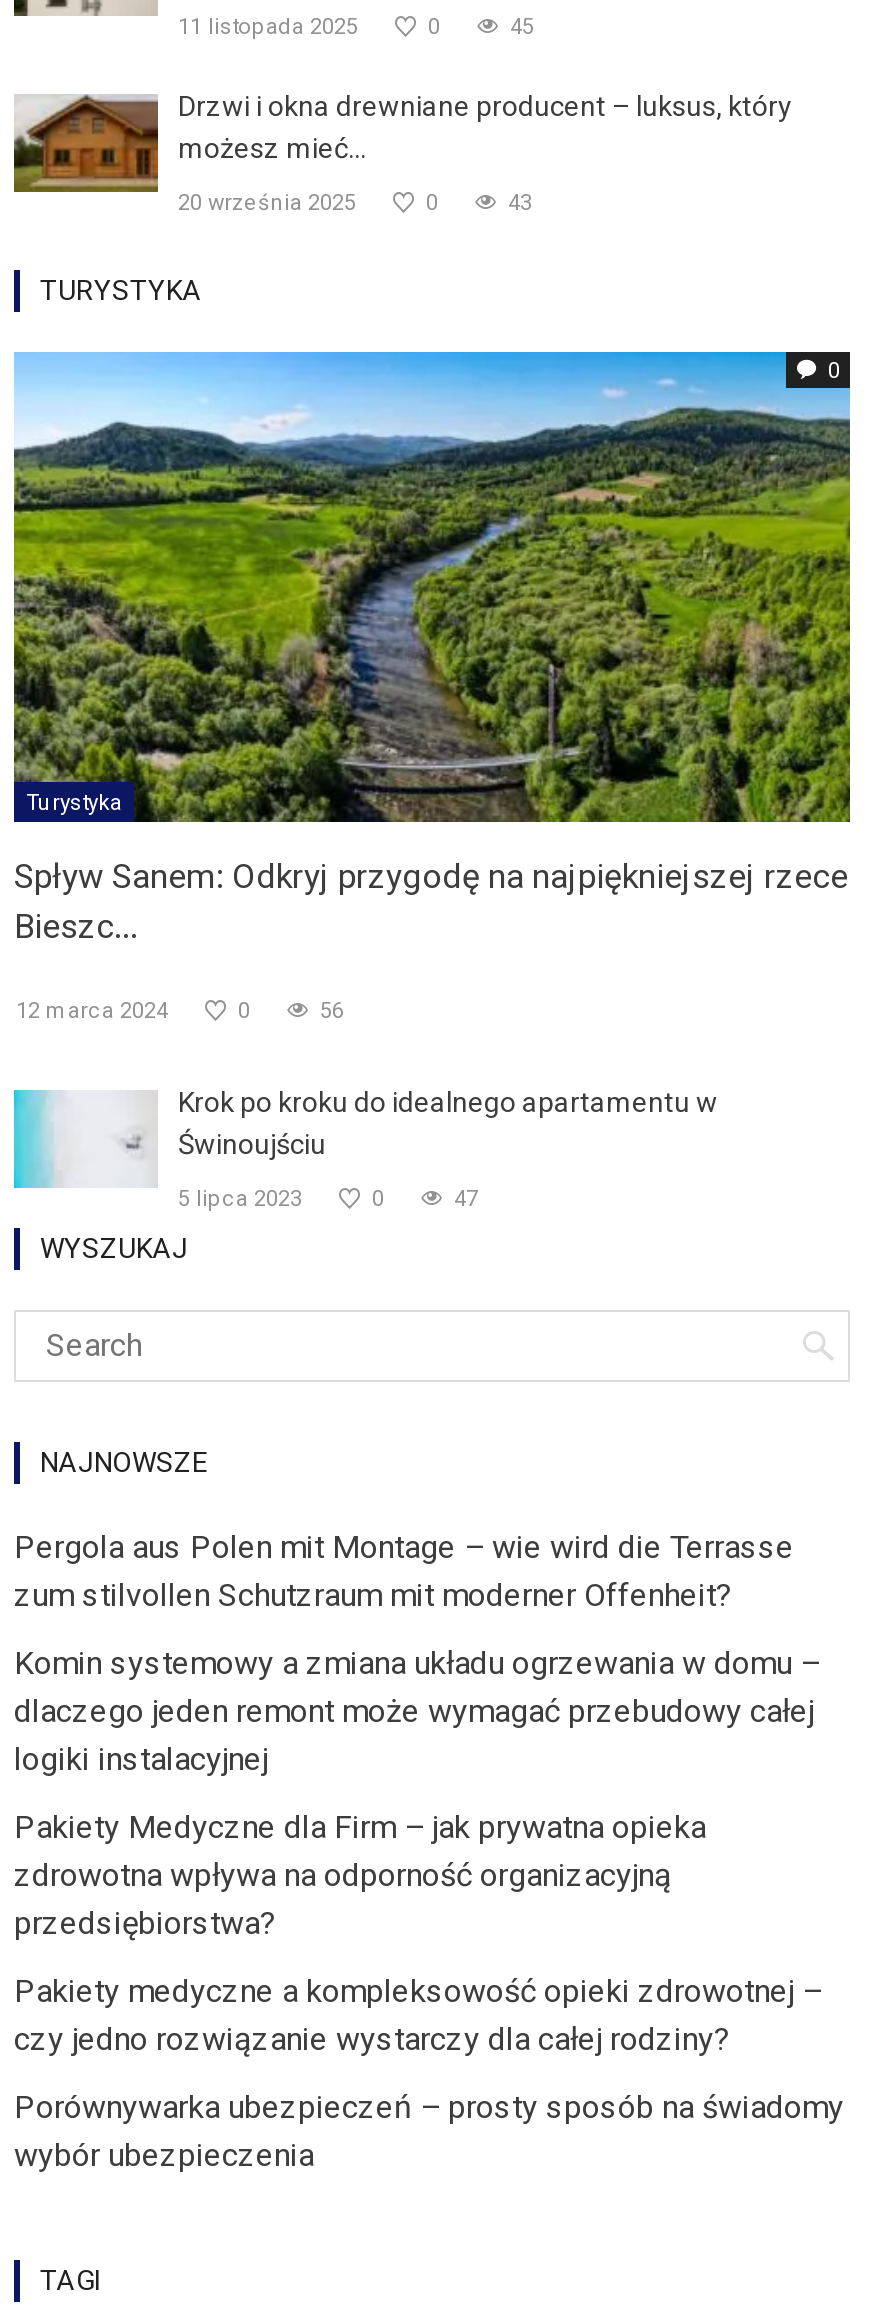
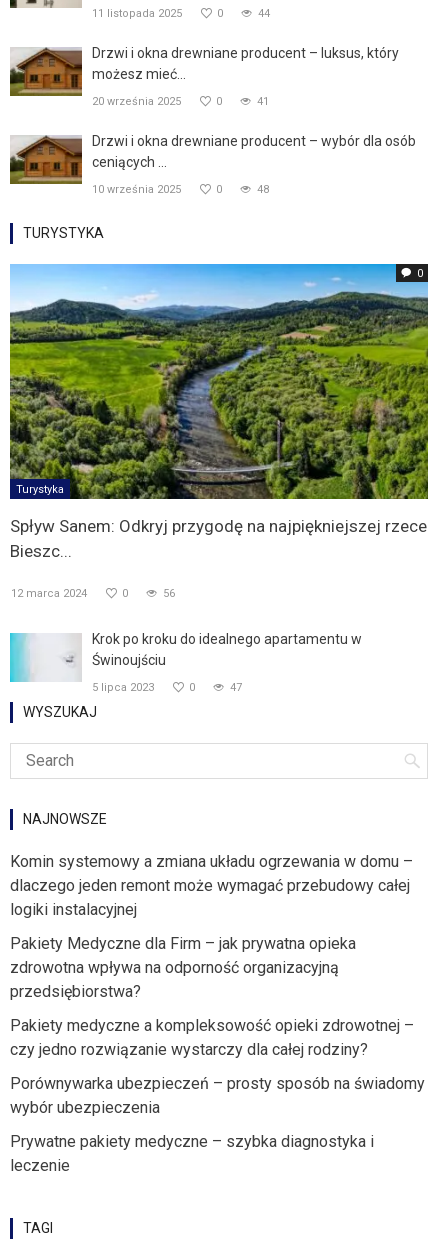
- 45
+ 44

- 43
+ 41
+ Drzwi i okna drewniane producent – wybór dla osób
+ ceniących ...
+ 10 września 2025
+ 0
+ 48

- Pergola aus Polen mit Montage – wie wird die Terrasse
- zum stilvollen Schutzraum mit moderner Offenheit?

+ Prywatne pakiety medyczne – szybka diagnostyka i
+ leczenie
